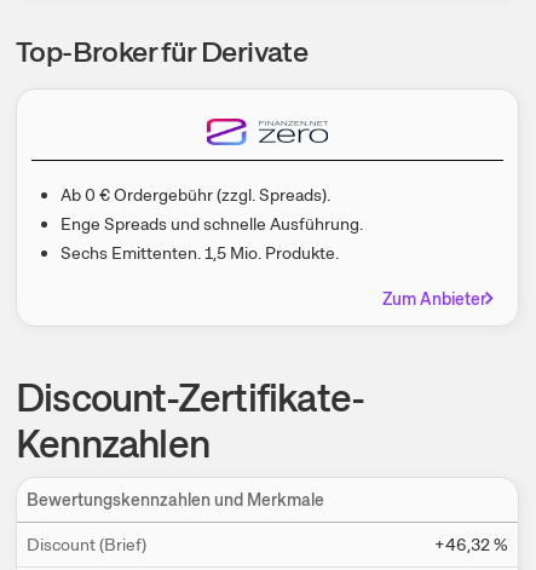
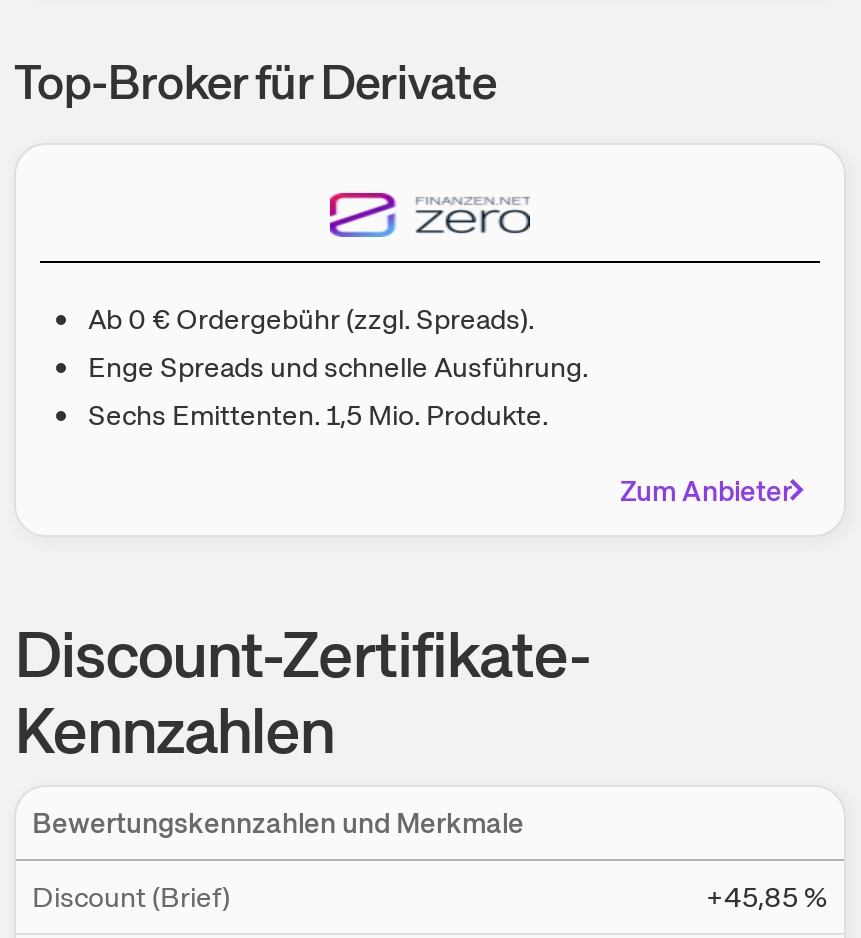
- +46,32 %
+ +45,85 %
